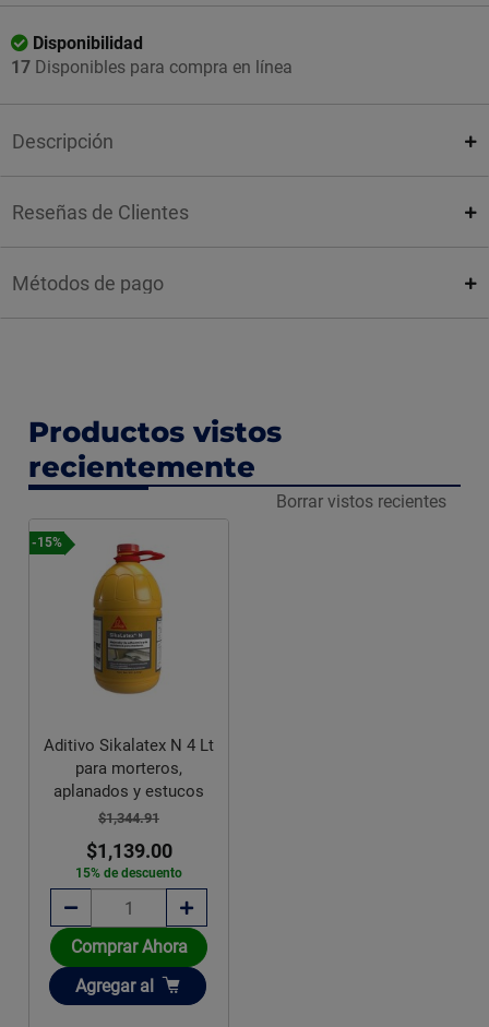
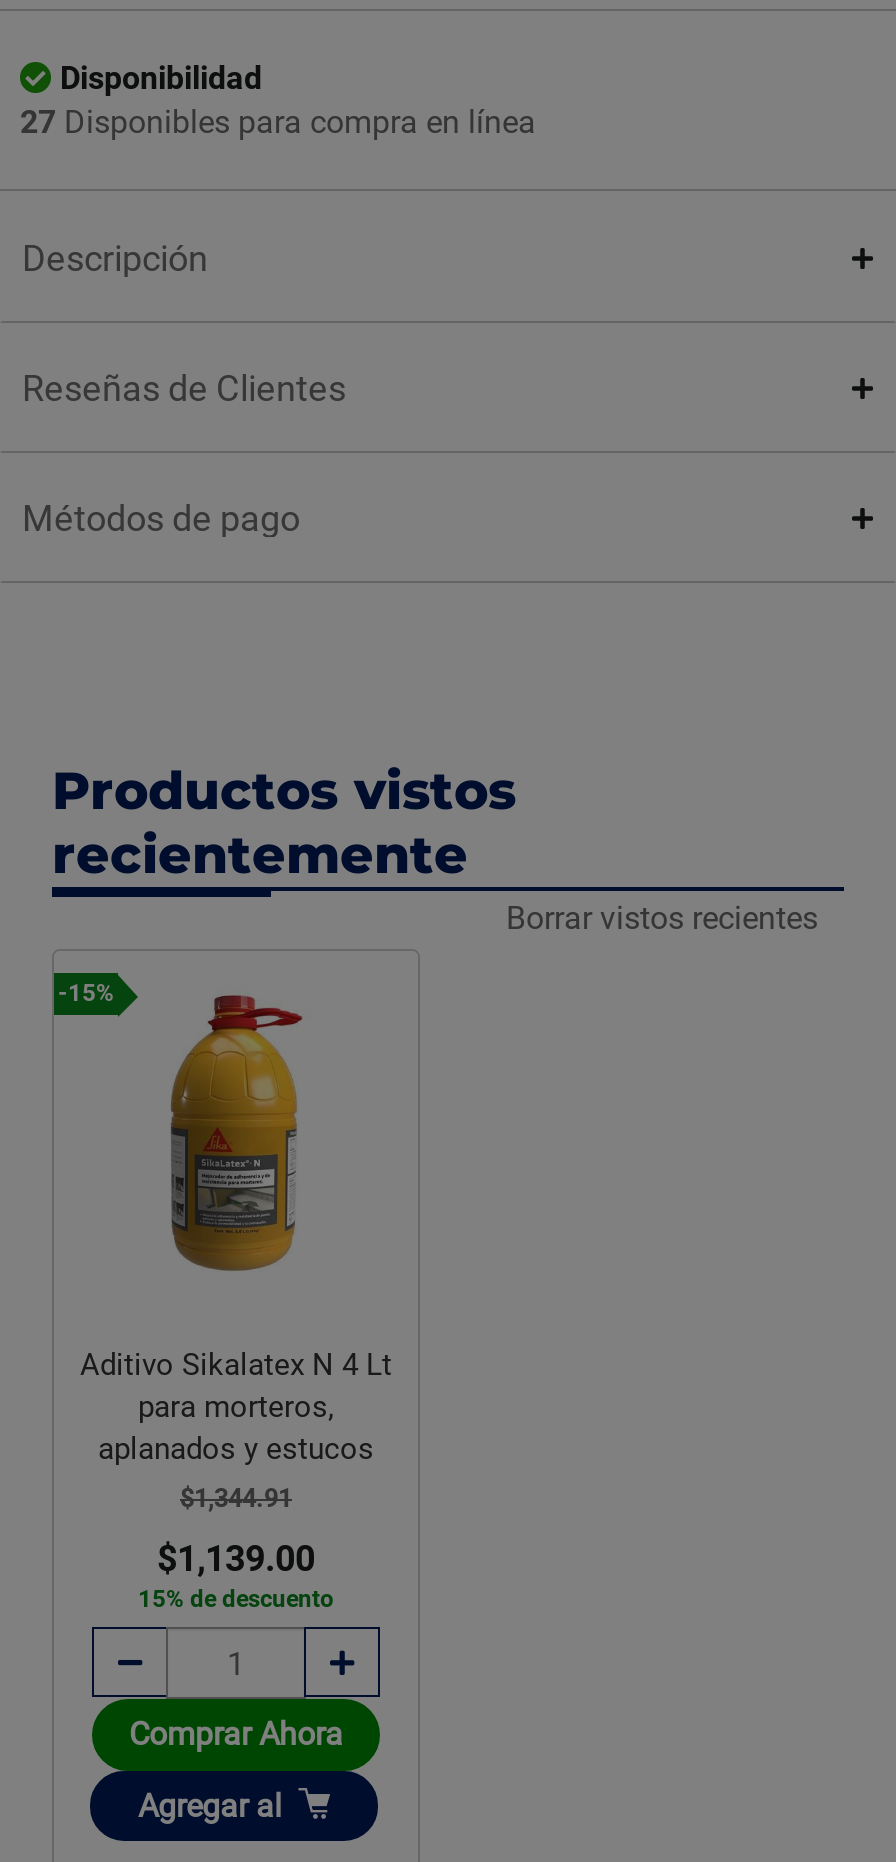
- 17 Disponibles para compra en línea
+ 27 Disponibles para compra en línea
